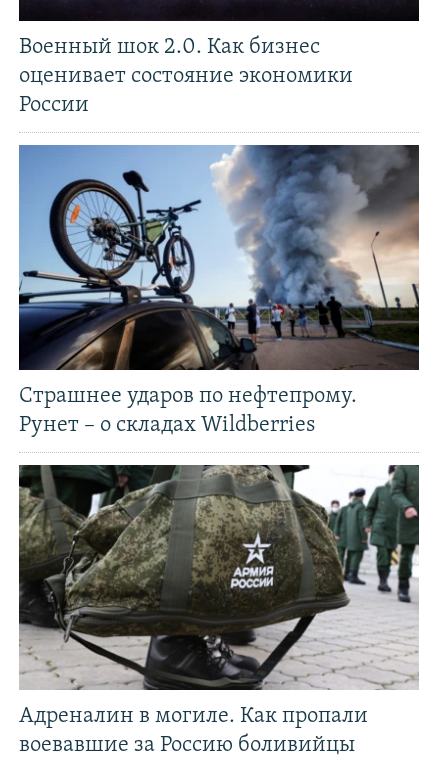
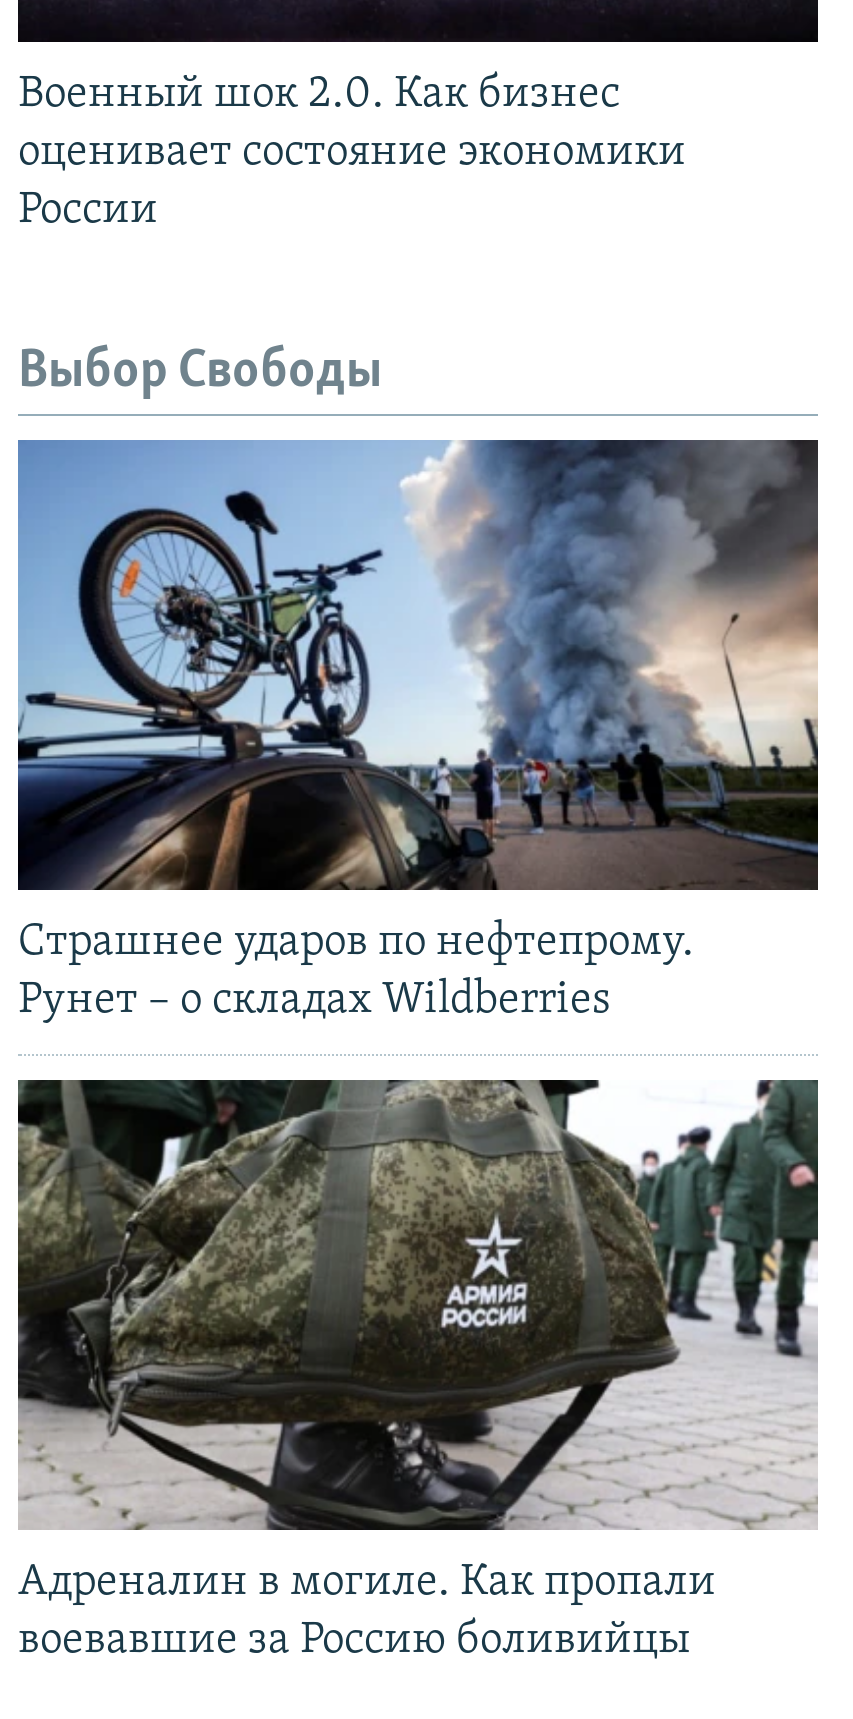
+ Выбор Свободы
